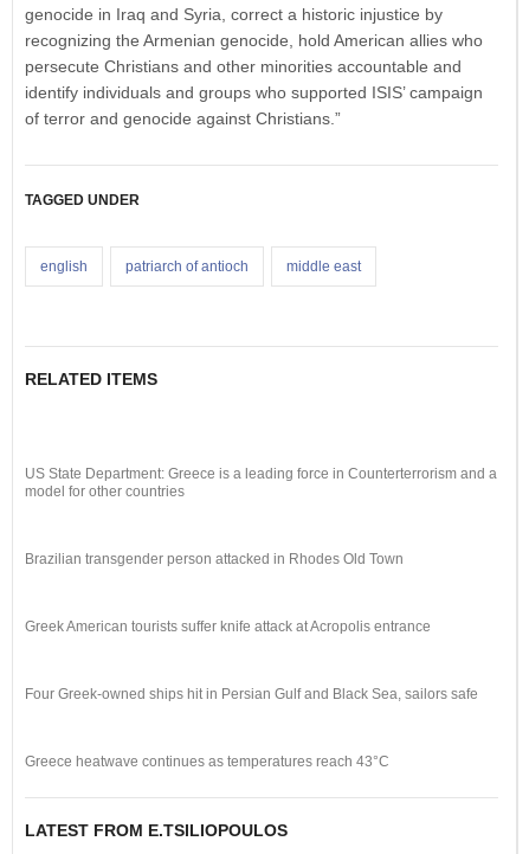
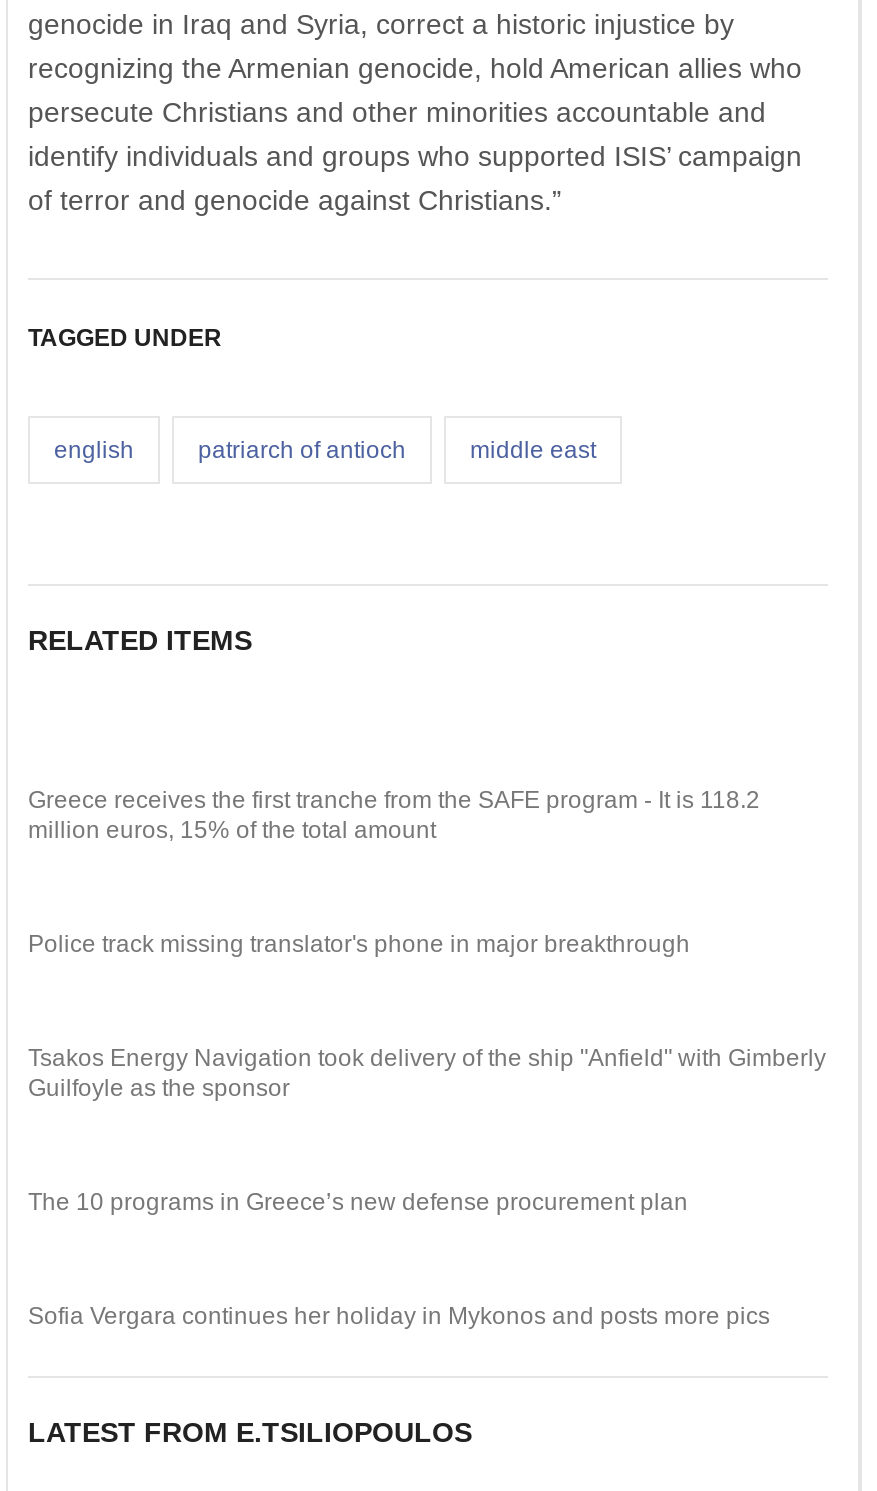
- US State Department: Greece is a leading force in Counterterrorism and a
- model for other countries
+ Greece receives the first tranche from the SAFE program - It is 118.2
+ million euros, 15% of the total amount

- Brazilian transgender person attacked in Rhodes Old Town
+ Police track missing translator's phone in major breakthrough

- Greek American tourists suffer knife attack at Acropolis entrance
+ Tsakos Energy Navigation took delivery of the ship "Anfield" with Gimberly
+ Guilfoyle as the sponsor

- Four Greek-owned ships hit in Persian Gulf and Black Sea, sailors safe
+ The 10 programs in Greece’s new defense procurement plan

- Greece heatwave continues as temperatures reach 43°C
+ Sofia Vergara continues her holiday in Mykonos and posts more pics
